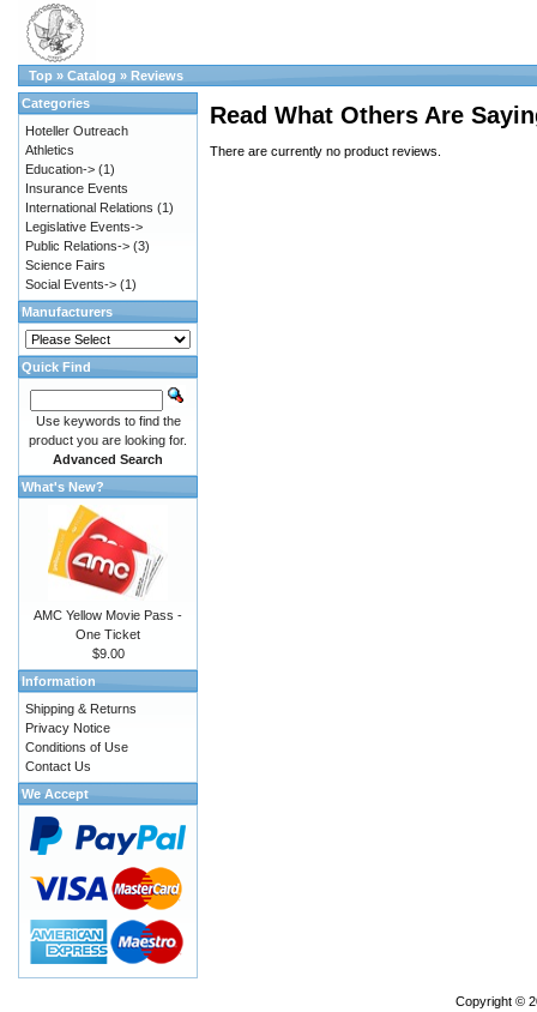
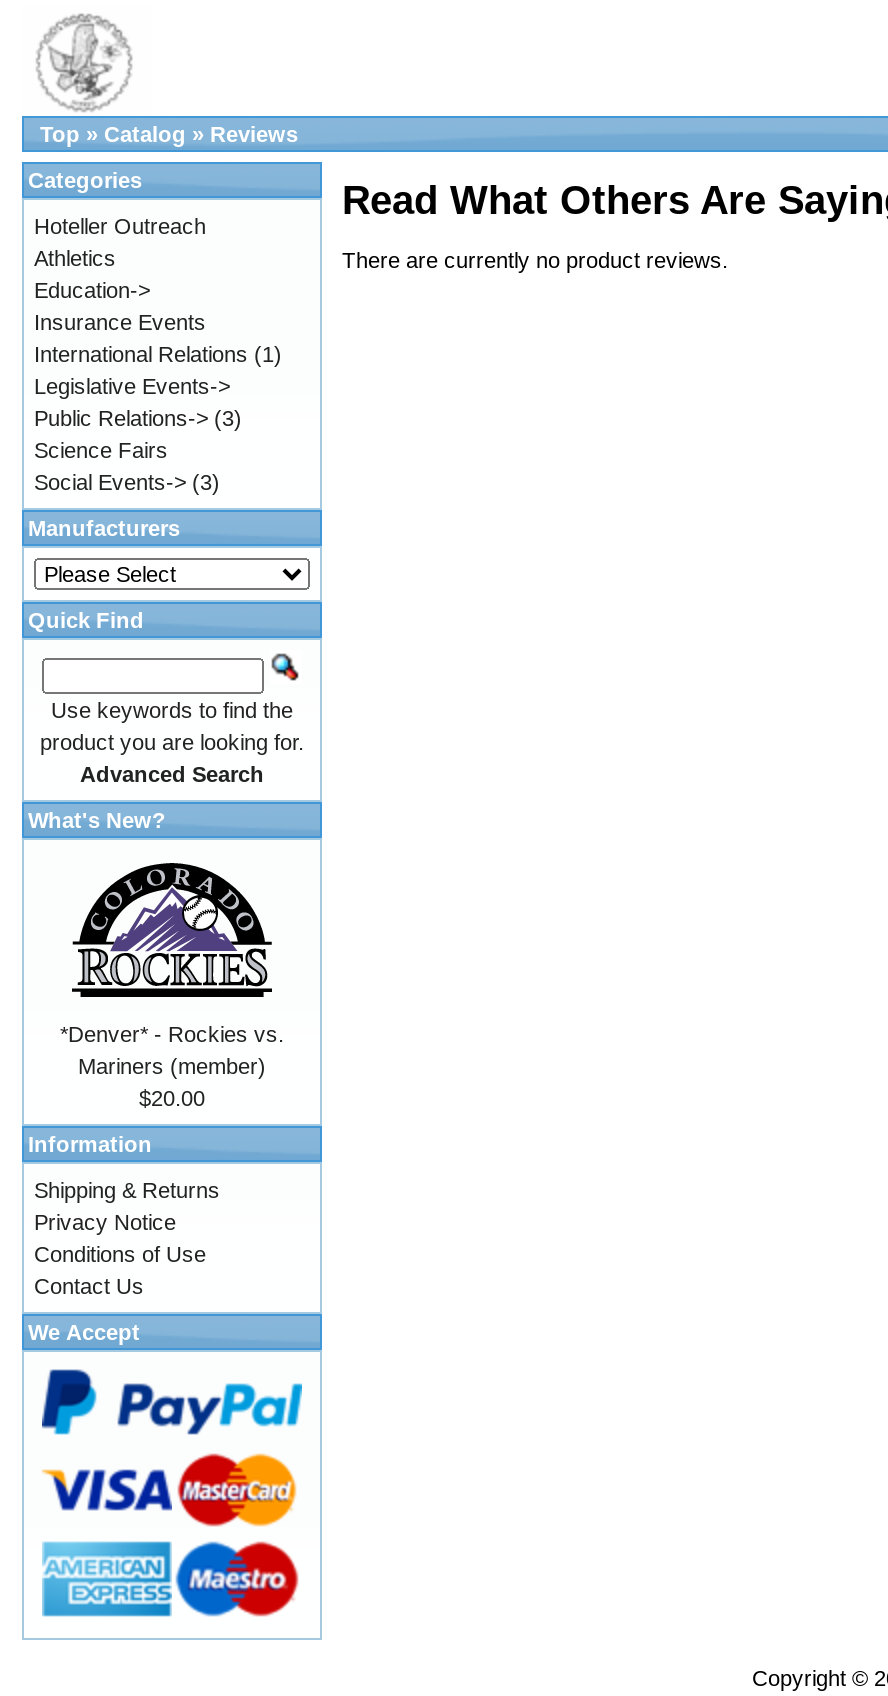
- Education-> (1)
+ Education->

- Social Events-> (1)
+ Social Events-> (3)

- [image]
- AMC Yellow Movie Pass -
- One Ticket
- $9.00
+ [image]
+ *Denver* - Rockies vs.
+ Mariners (member)
+ $20.00
